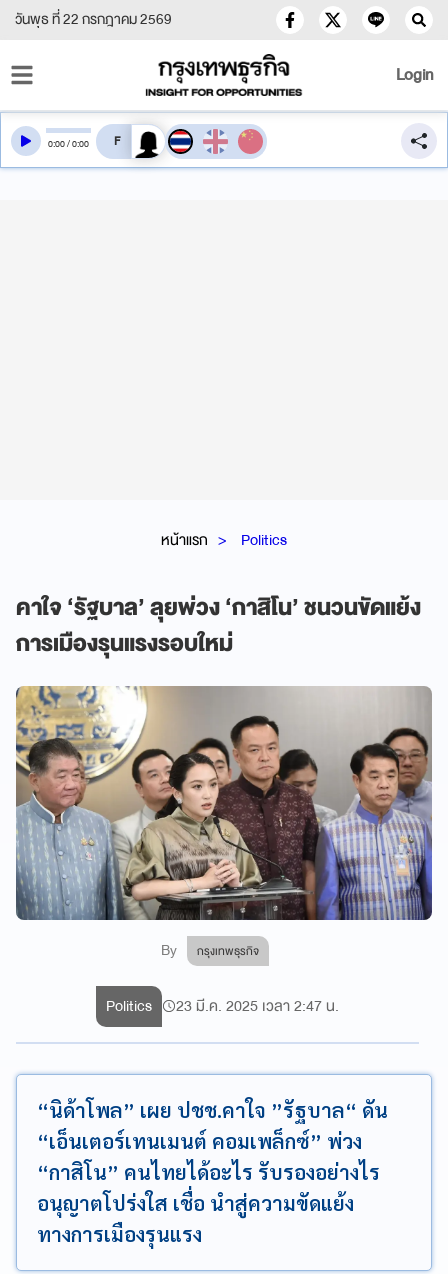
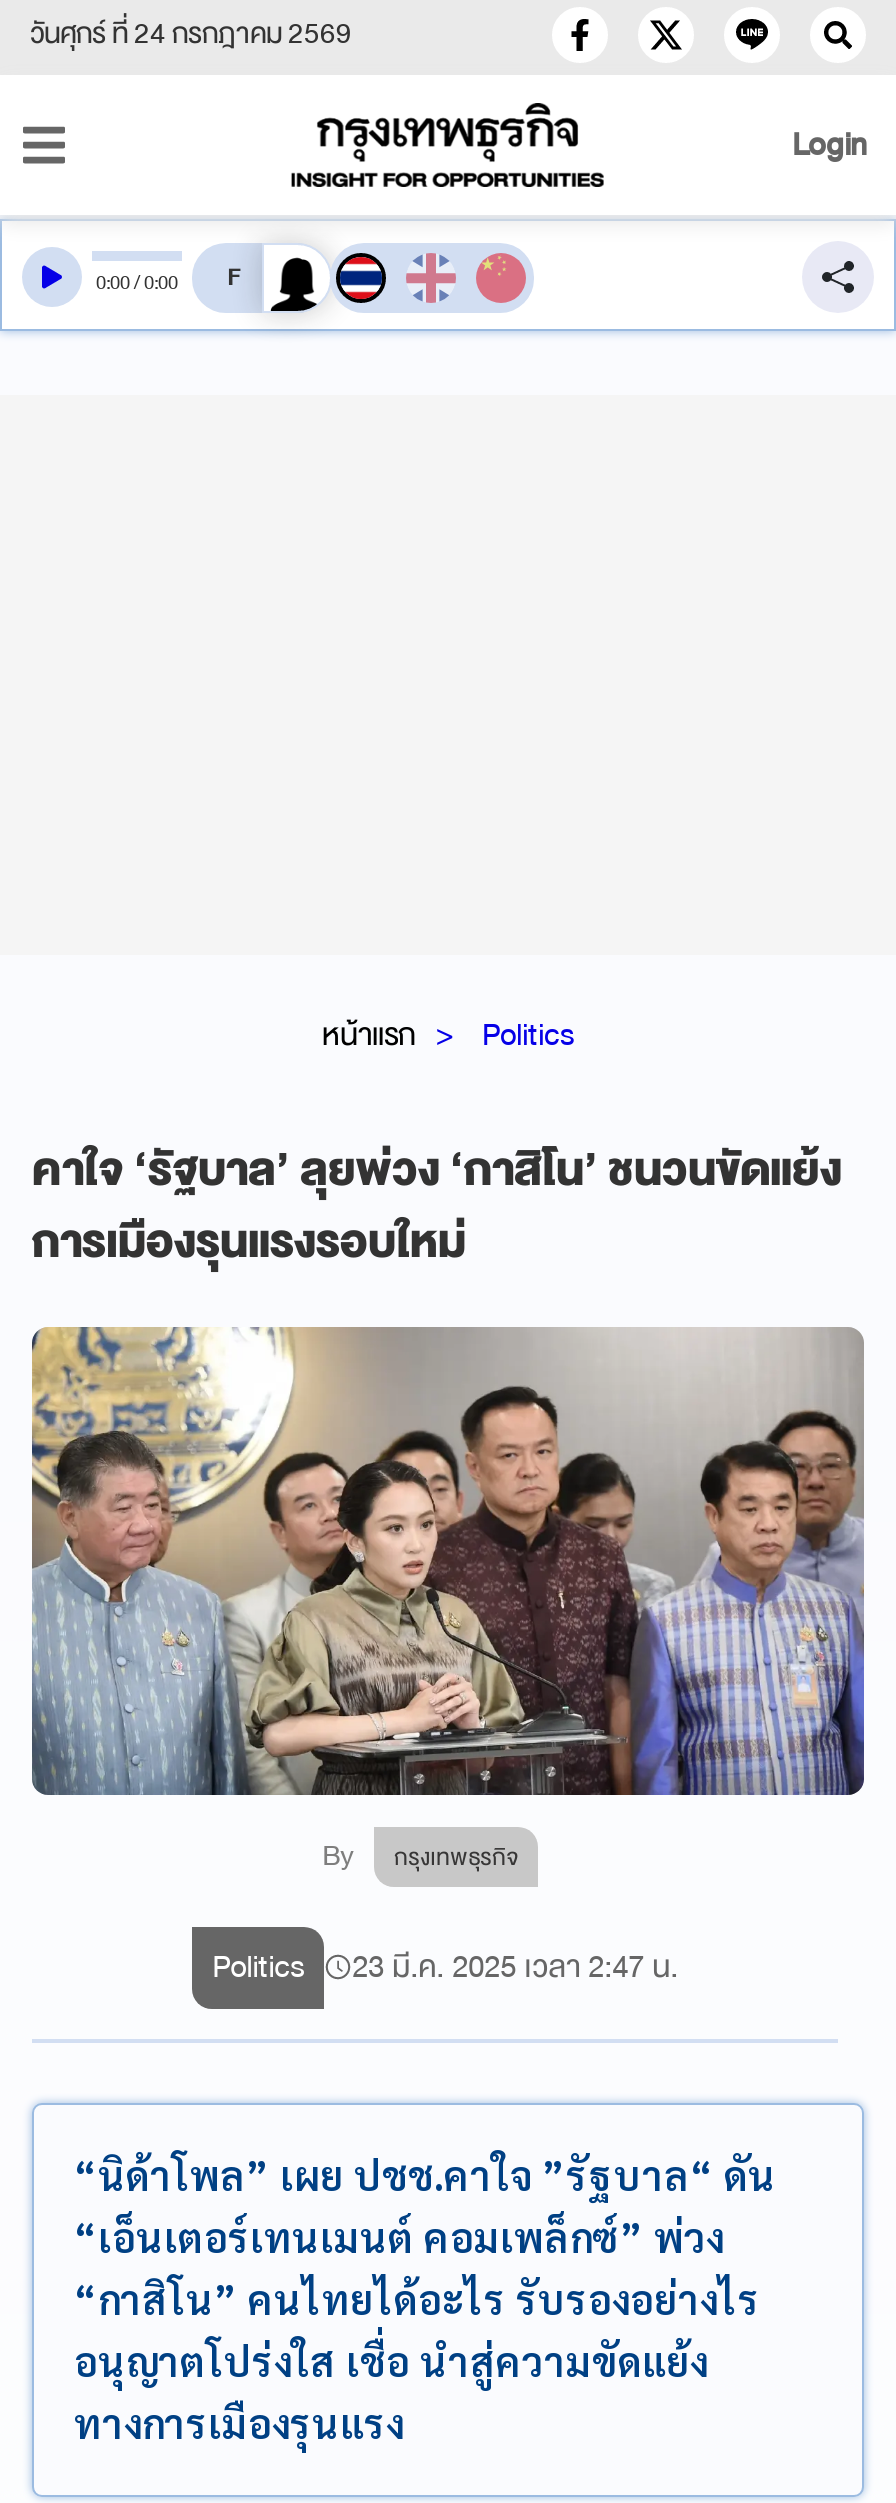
- วันพุธ ที่ 22 กรกฎาคม 2569
+ วันศุกร์ ที่ 24 กรกฎาคม 2569
